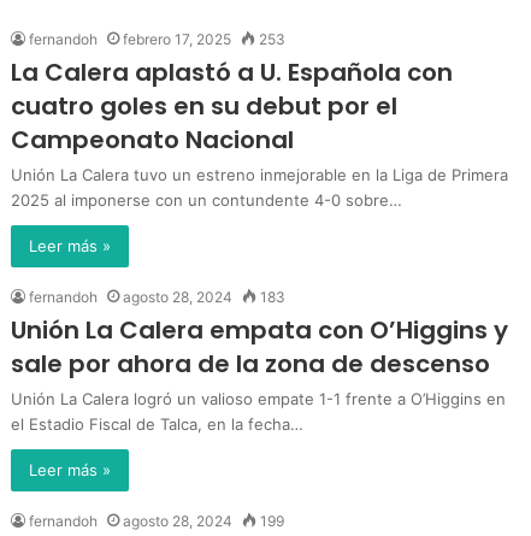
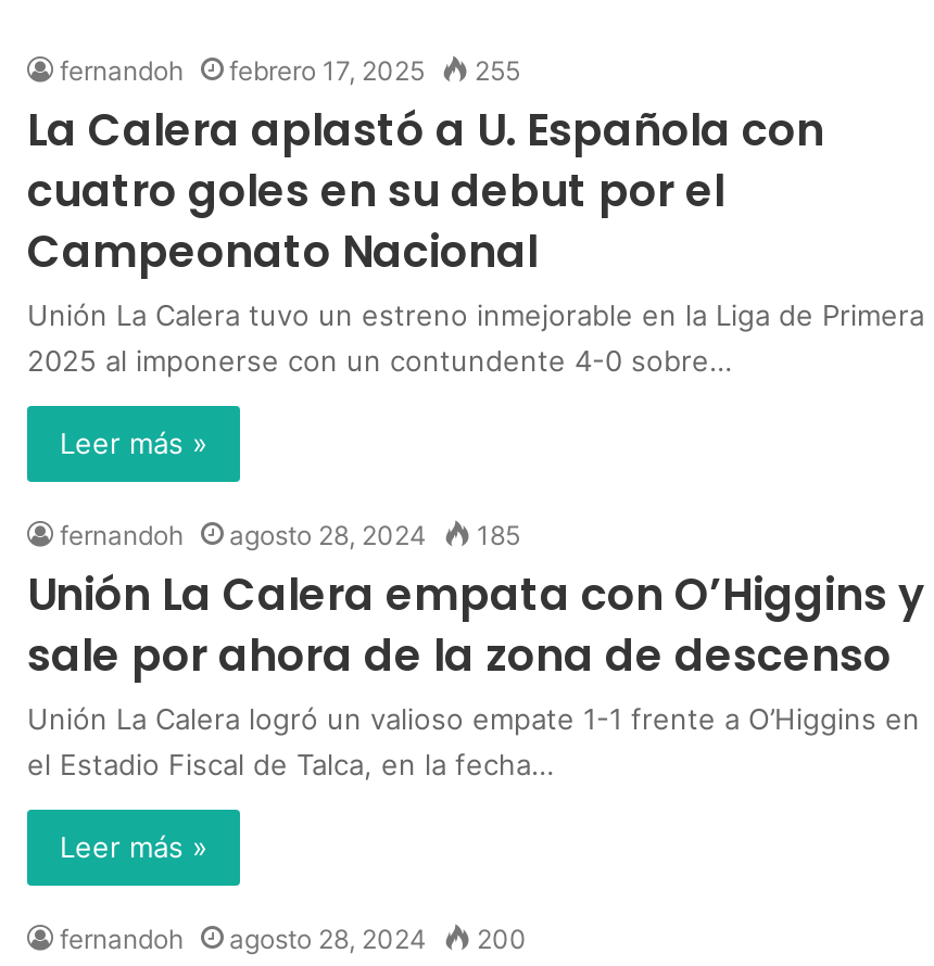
- fernandoh febrero 17, 2025 253
+ fernandoh febrero 17, 2025 255

- fernandoh agosto 28, 2024 183
+ fernandoh agosto 28, 2024 185

- fernandoh agosto 28, 2024 199
+ fernandoh agosto 28, 2024 200
